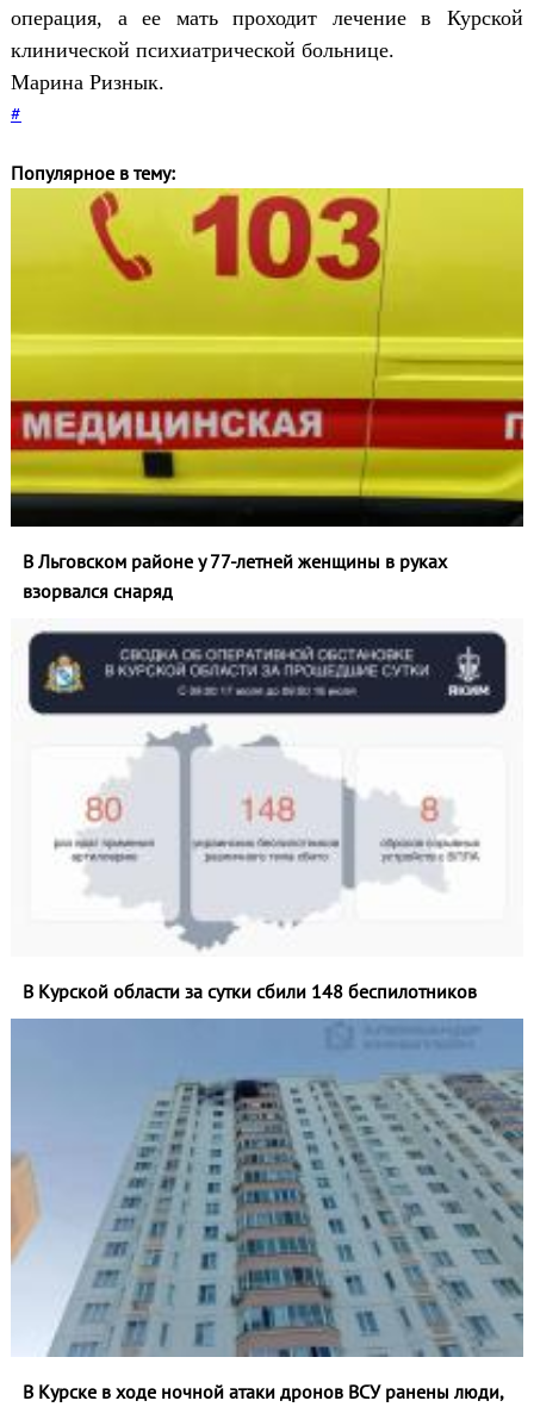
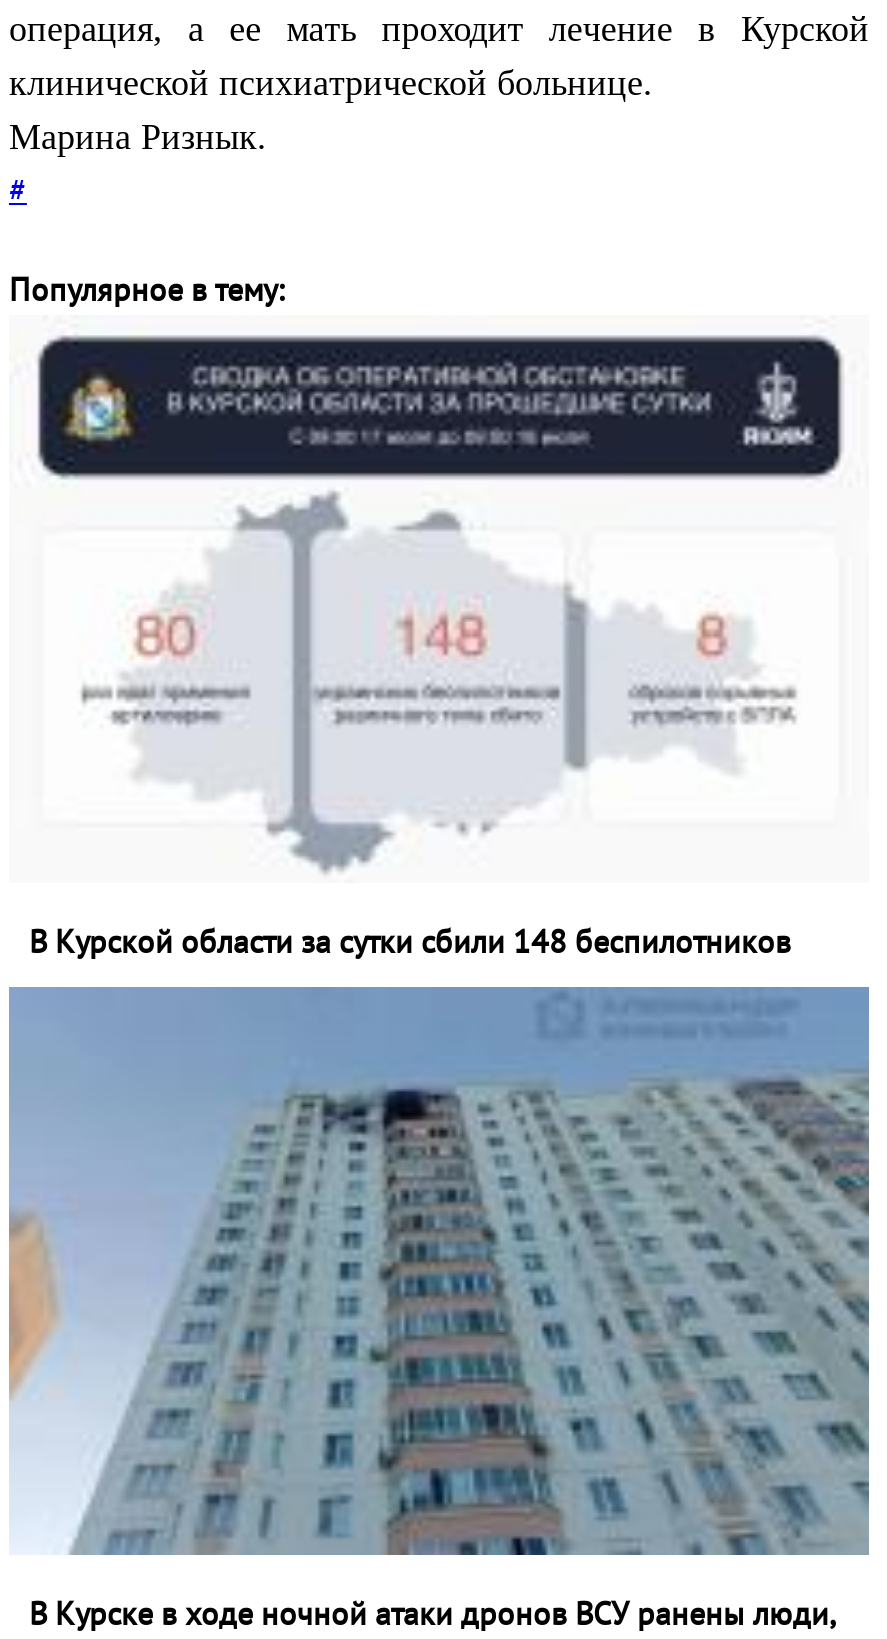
- [image]
- В Льговском районе у 77‑летней женщины в руках
- взорвался снаряд
